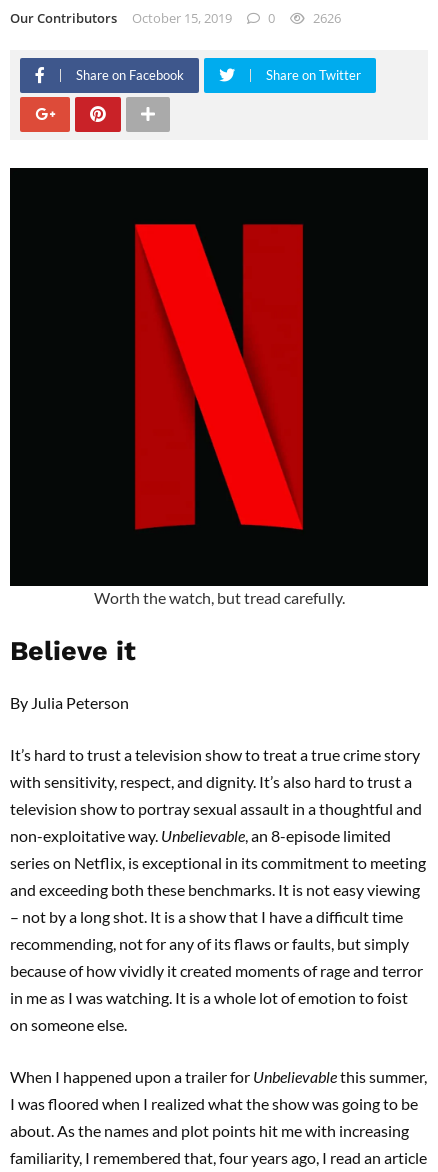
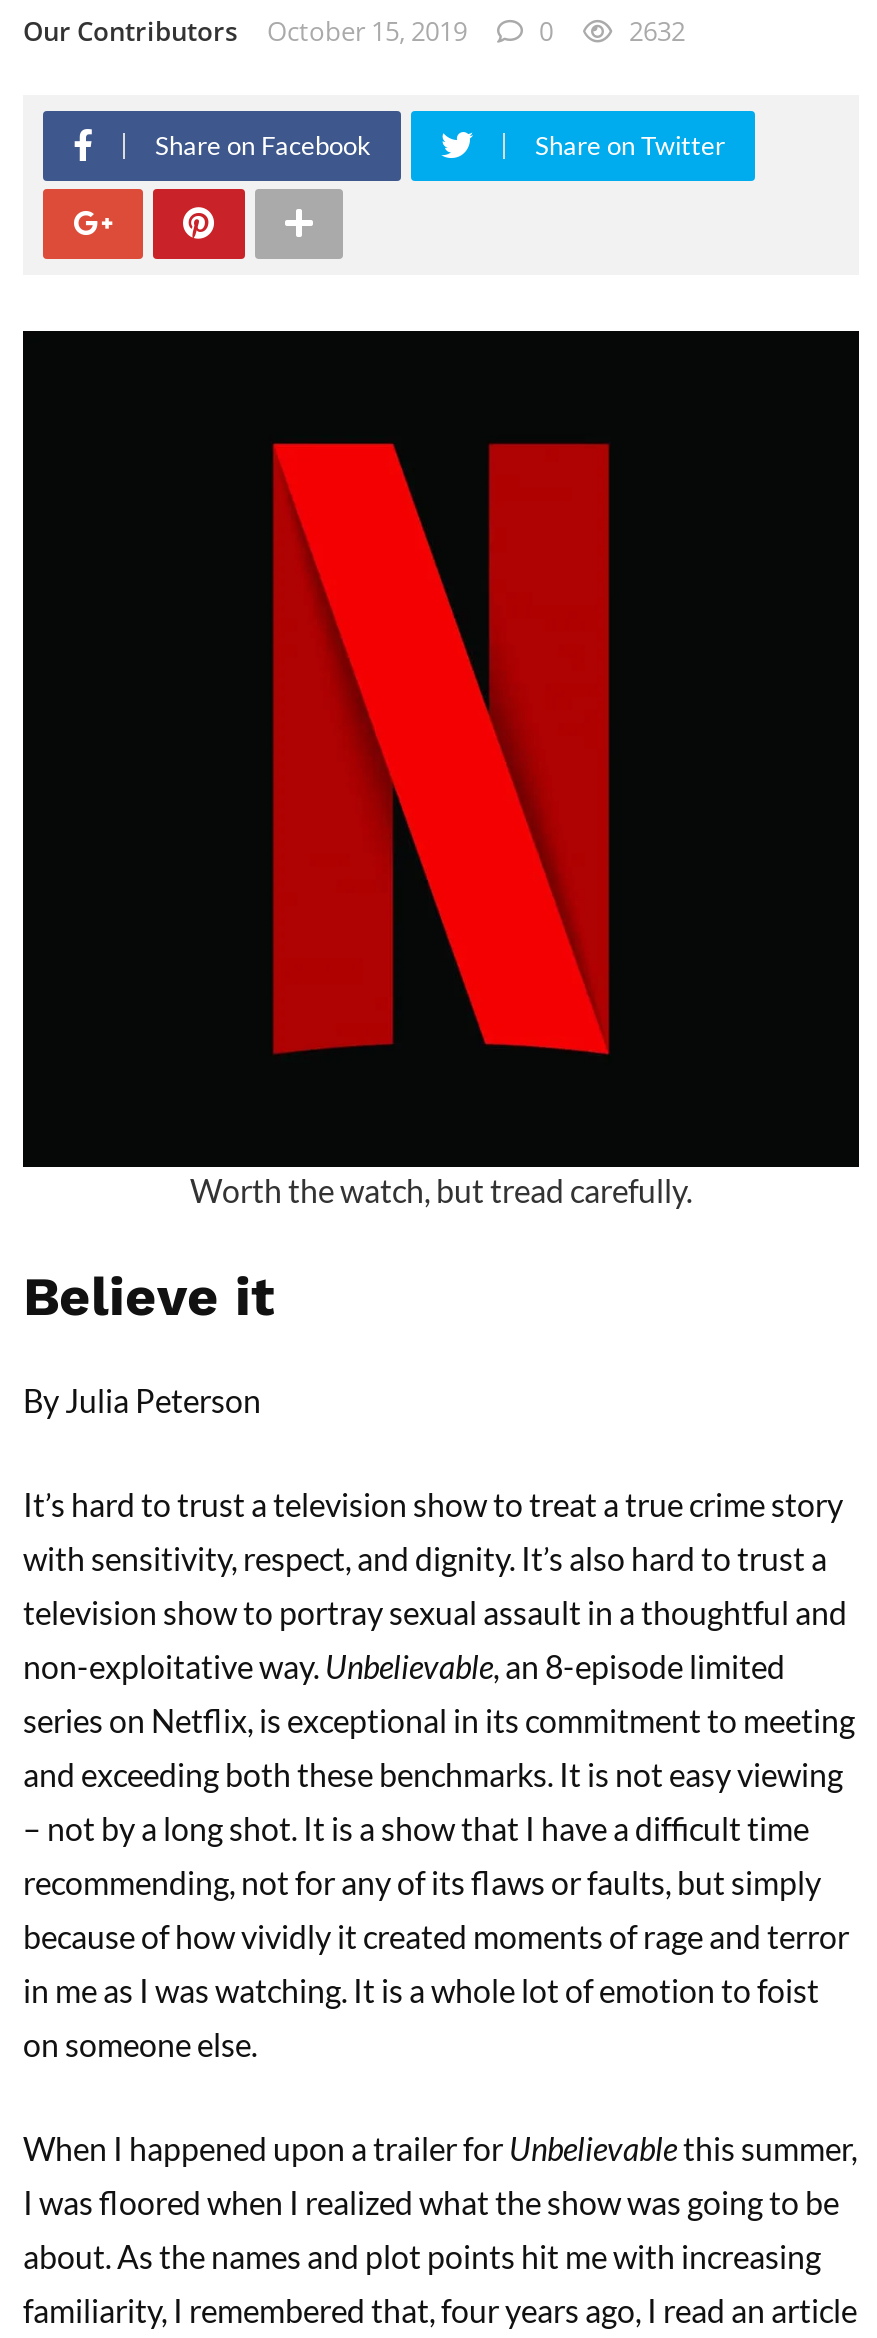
- 2626
+ 2632
